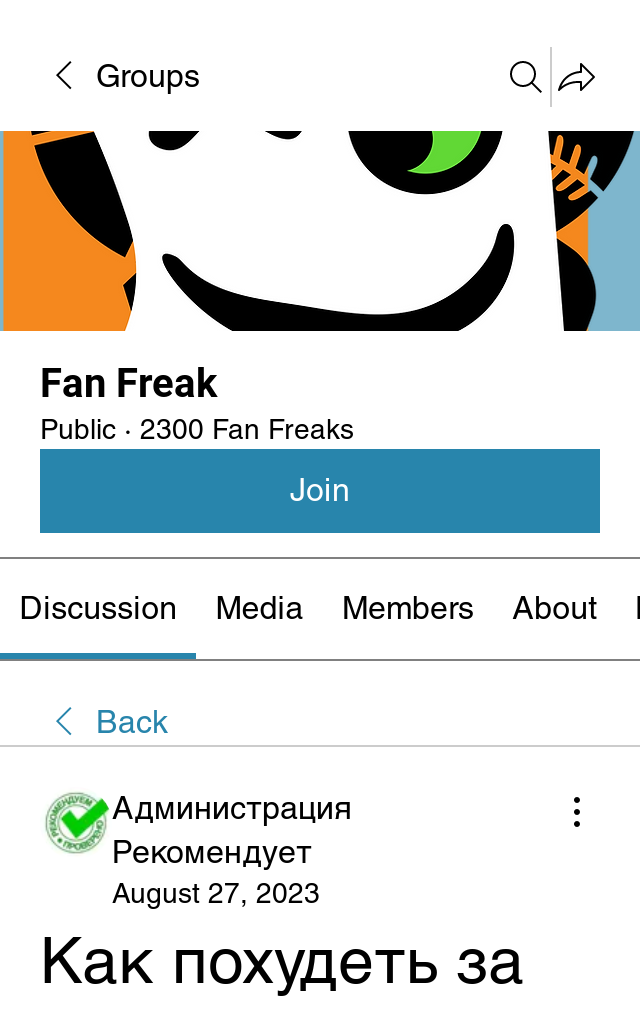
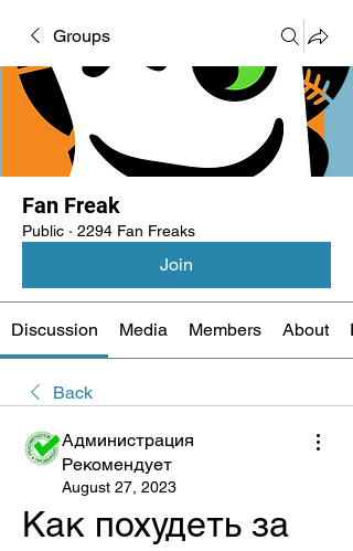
- Public · 2300 Fan Freaks
+ Public · 2294 Fan Freaks
